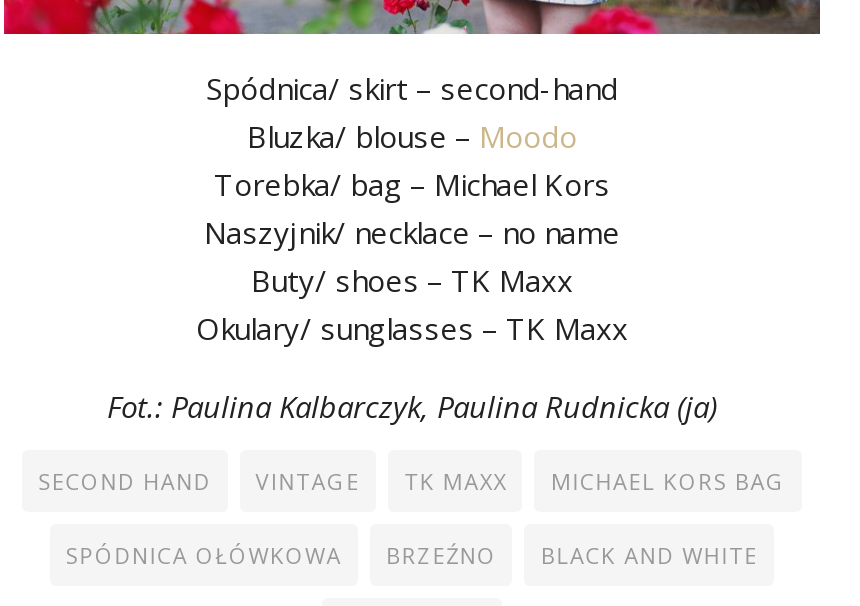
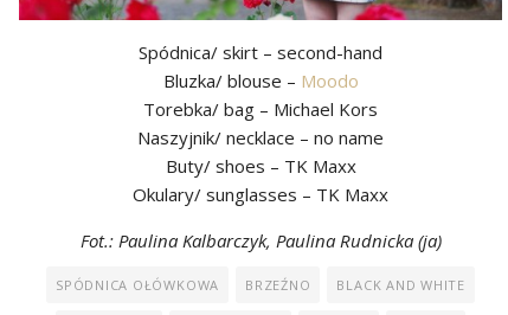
- SECOND HAND
- VINTAGE
- TK MAXX
- MICHAEL KORS BAG
